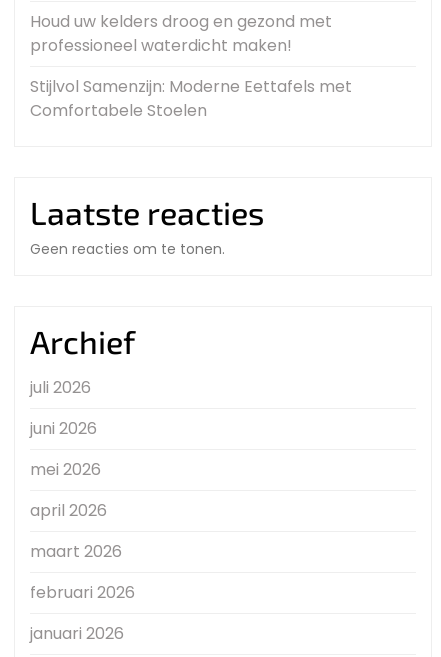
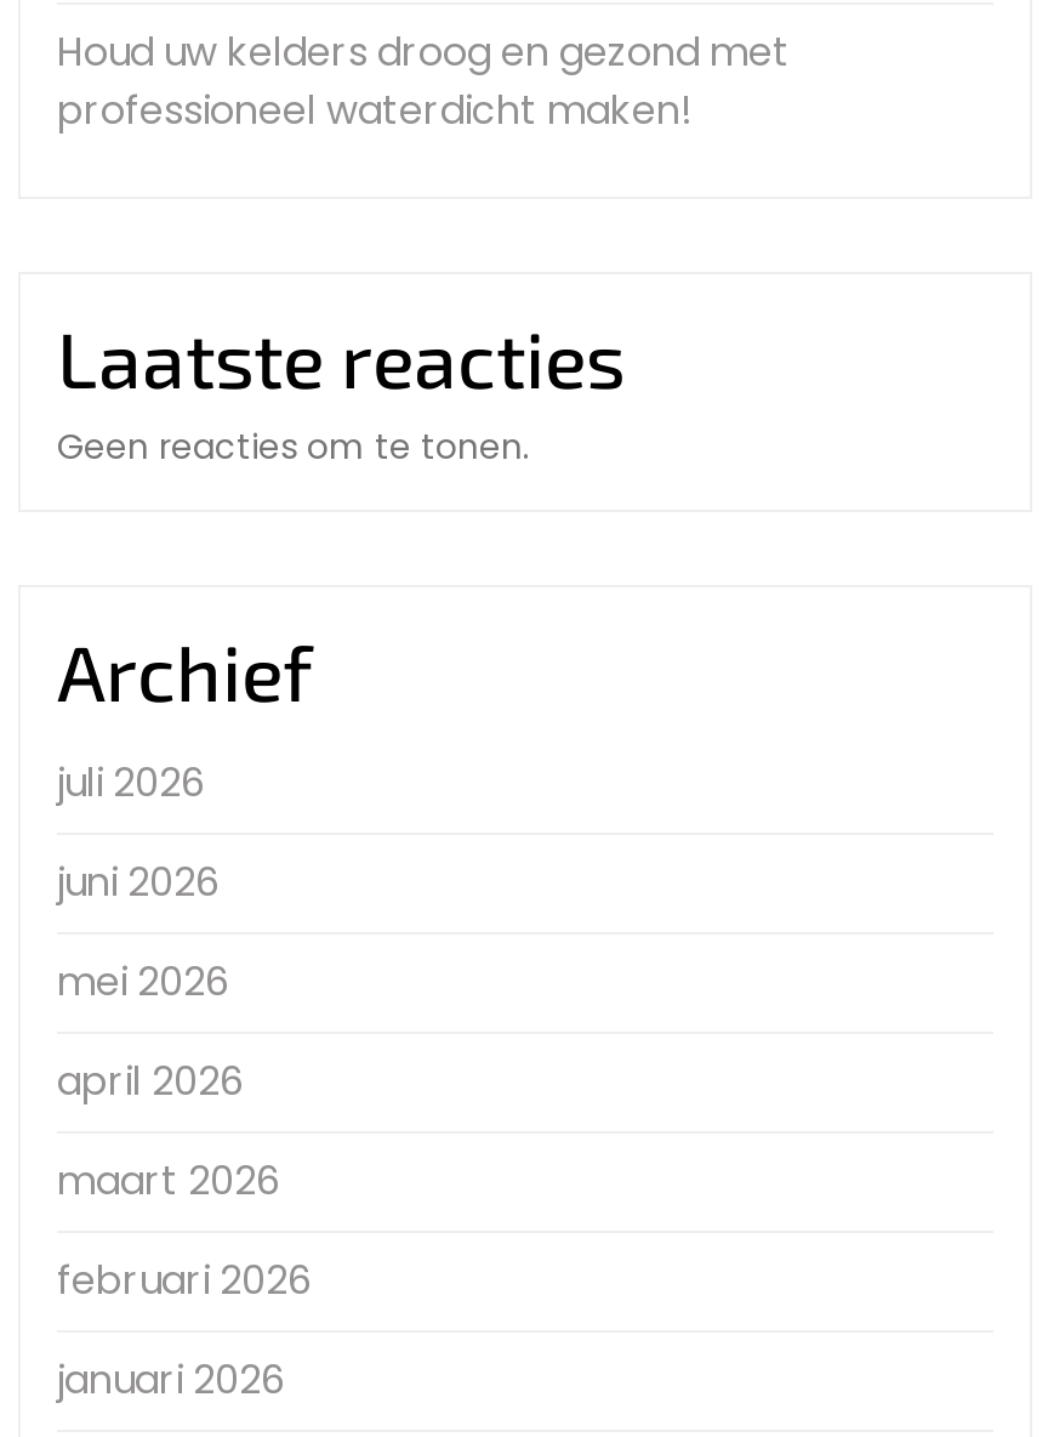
- Stijlvol Samenzijn: Moderne Eettafels met
- Comfortabele Stoelen
